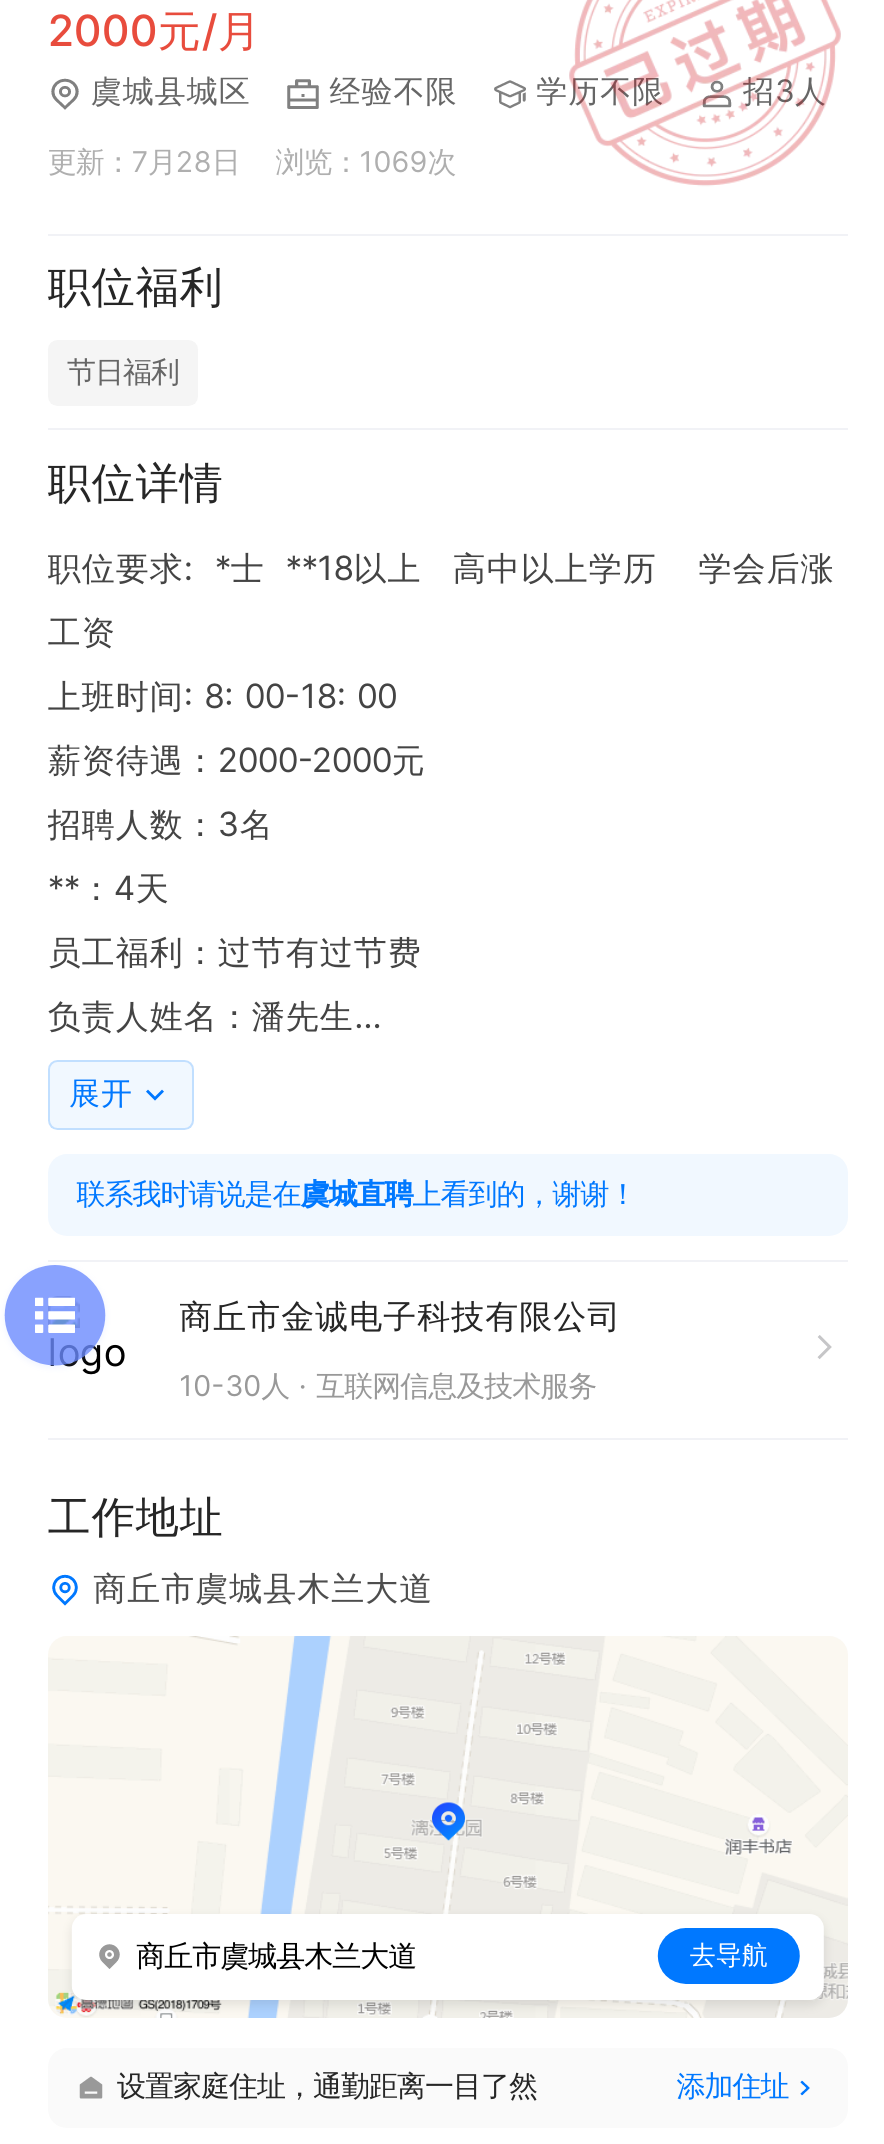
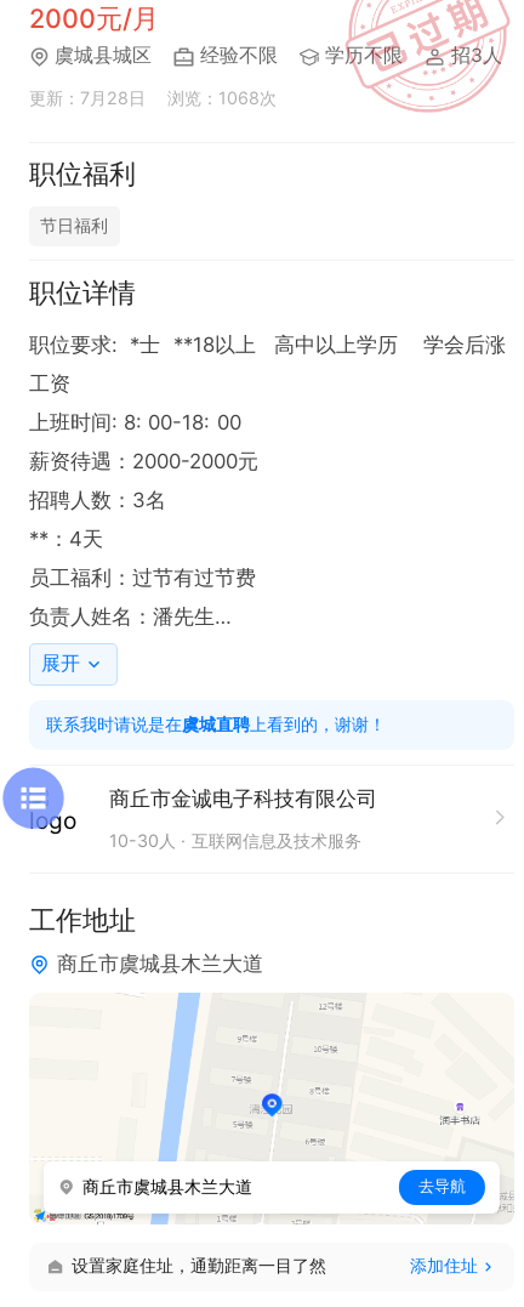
- 更新：7月28日 浏览：1069次
+ 更新：7月28日 浏览：1068次
